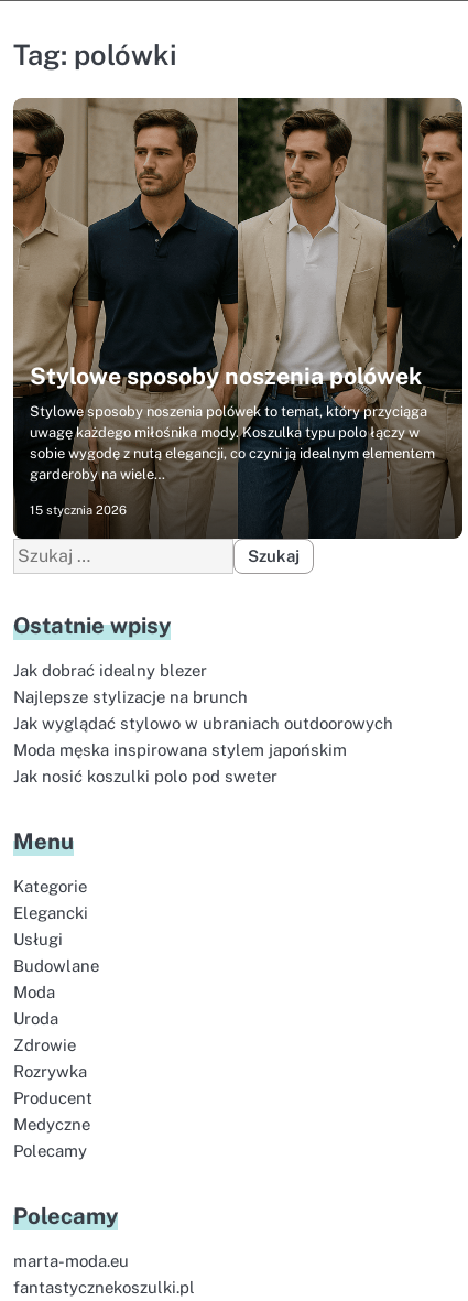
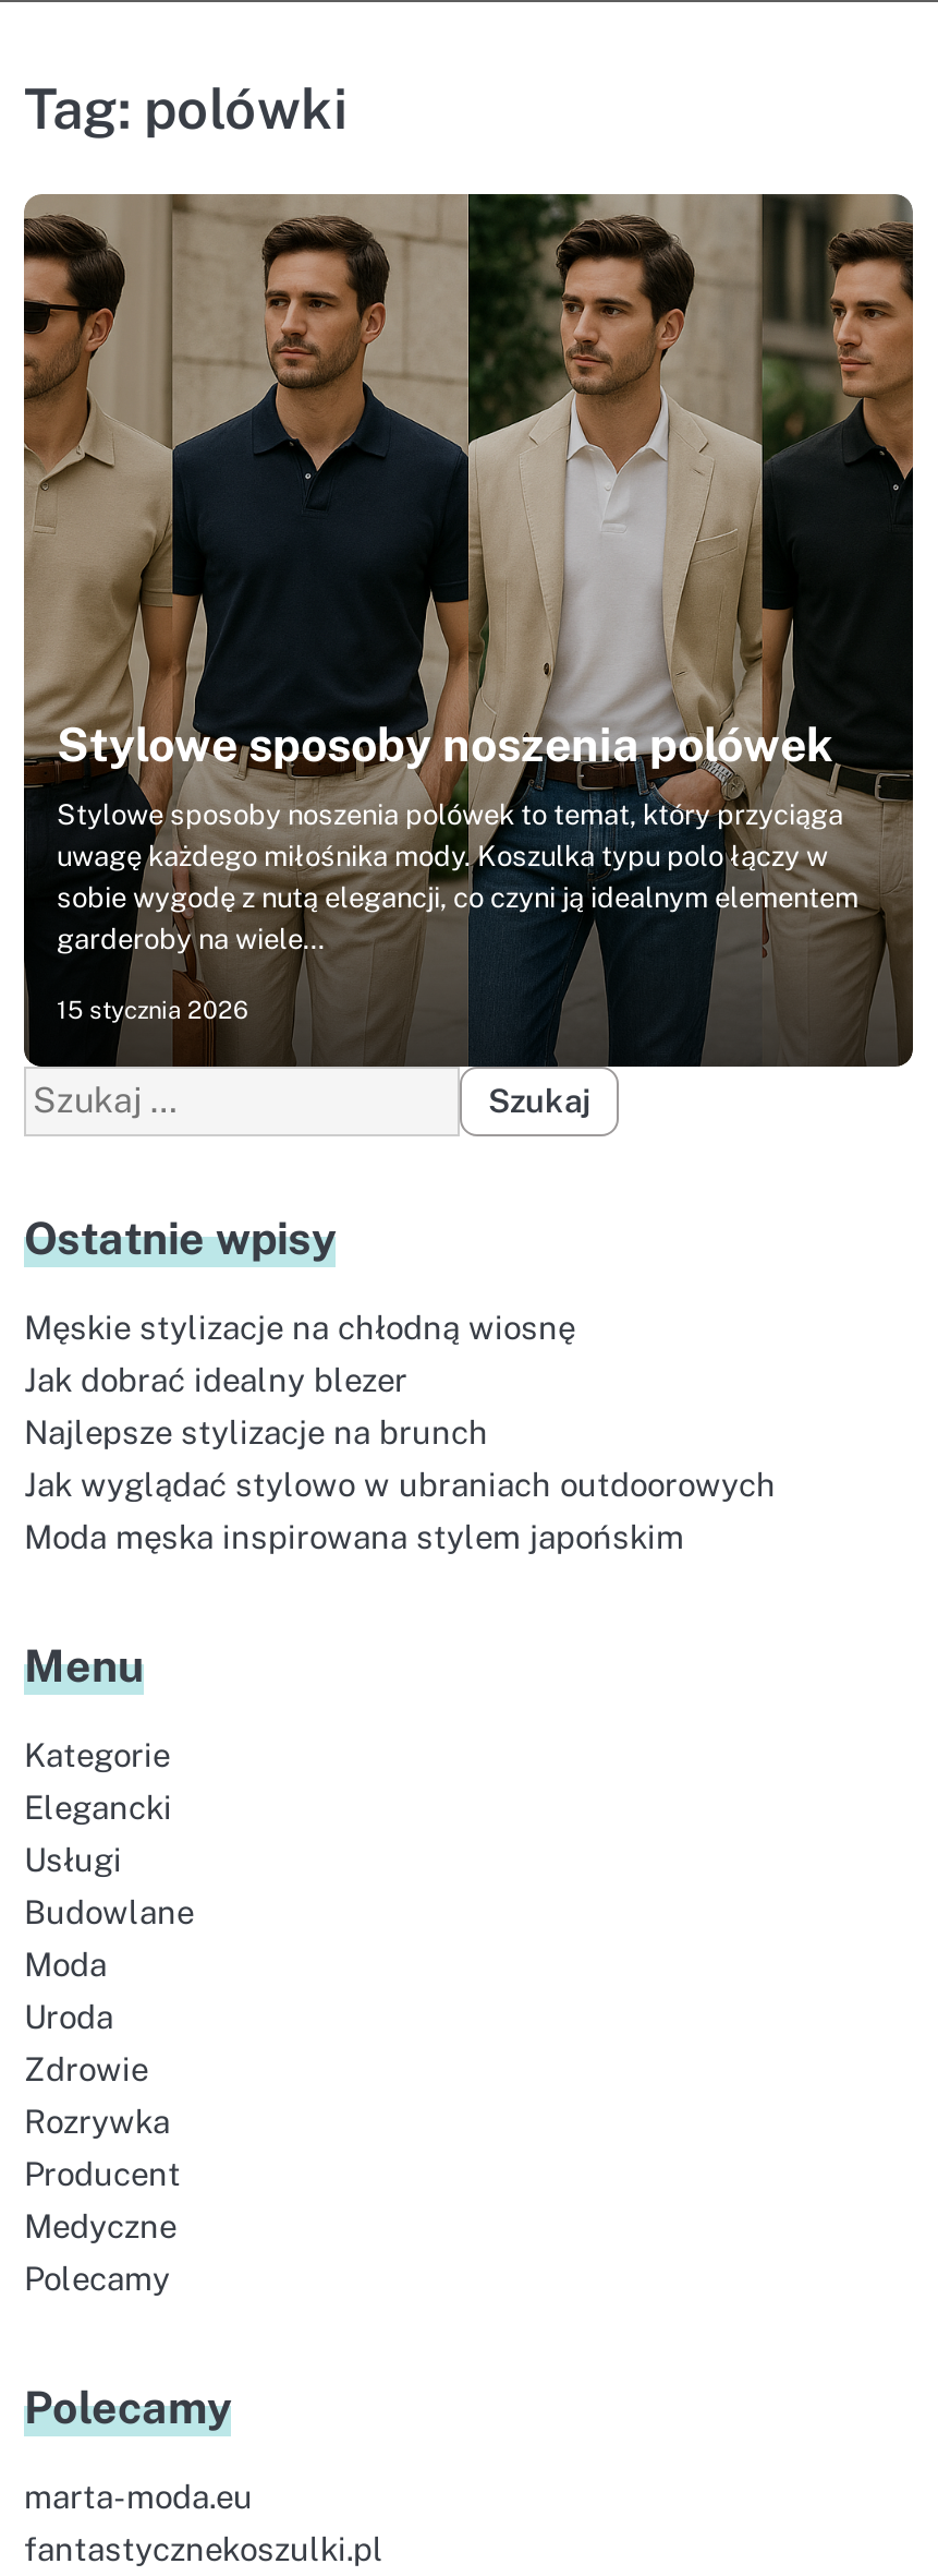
+ Męskie stylizacje na chłodną wiosnę

moved down: Jak dobrać idealny blezer | Najlepsze stylizacje na brunch | Jak wyglądać stylowo w ubraniach outdoorowych | Moda męska inspirowana stylem japońskim

- Jak nosić koszulki polo pod sweter
